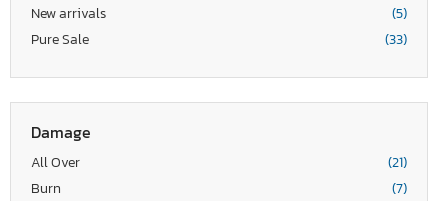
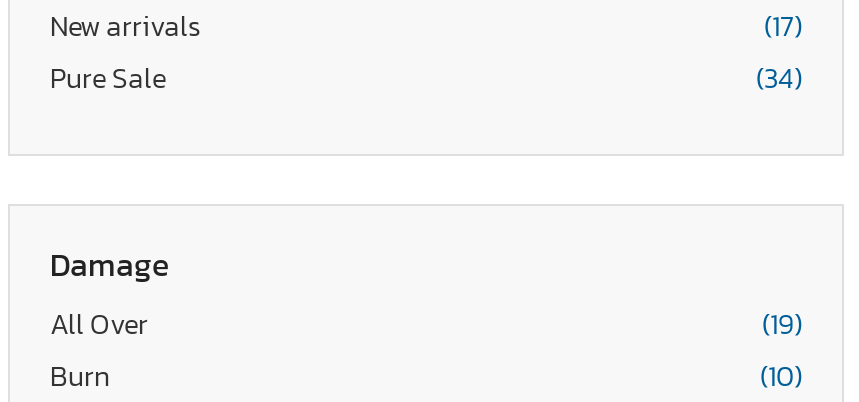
- (5)
+ (17)

- (33)
+ (34)

- (21)
+ (19)

- (7)
+ (10)
